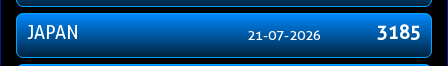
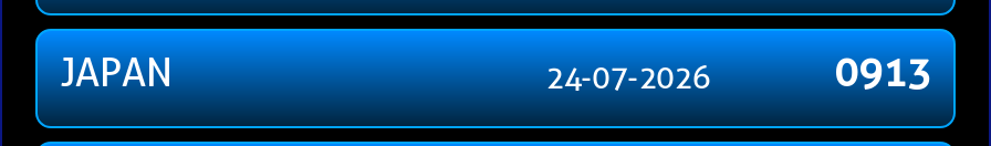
- 21-07-2026
+ 24-07-2026

- 3185
+ 0913
